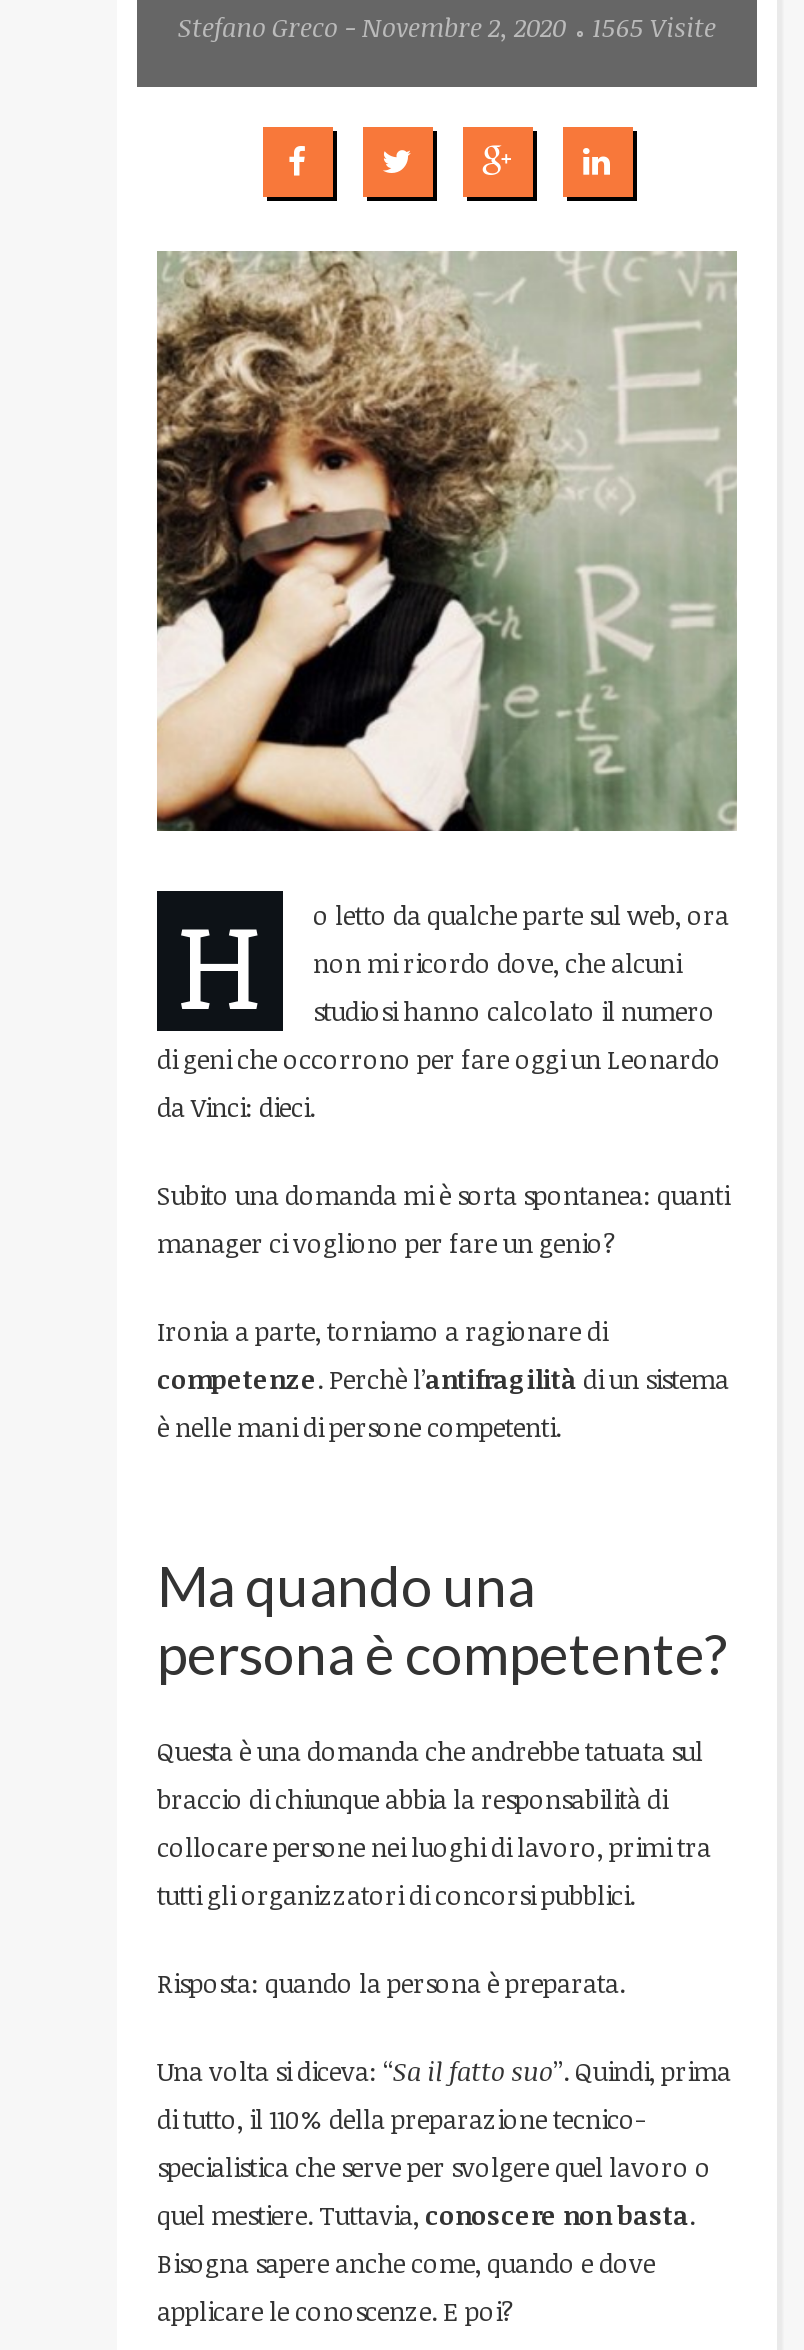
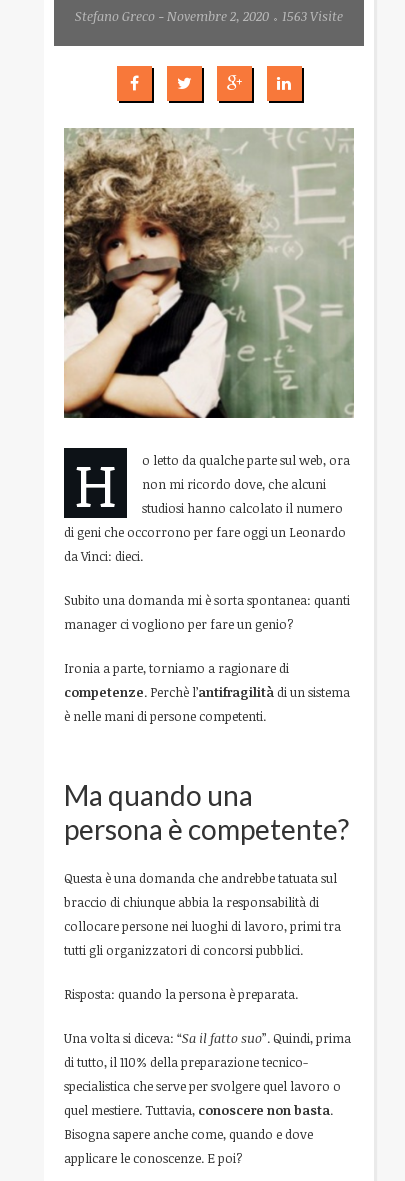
- Stefano Greco - Novembre 2, 2020 1565 Visite
+ Stefano Greco - Novembre 2, 2020 1563 Visite
